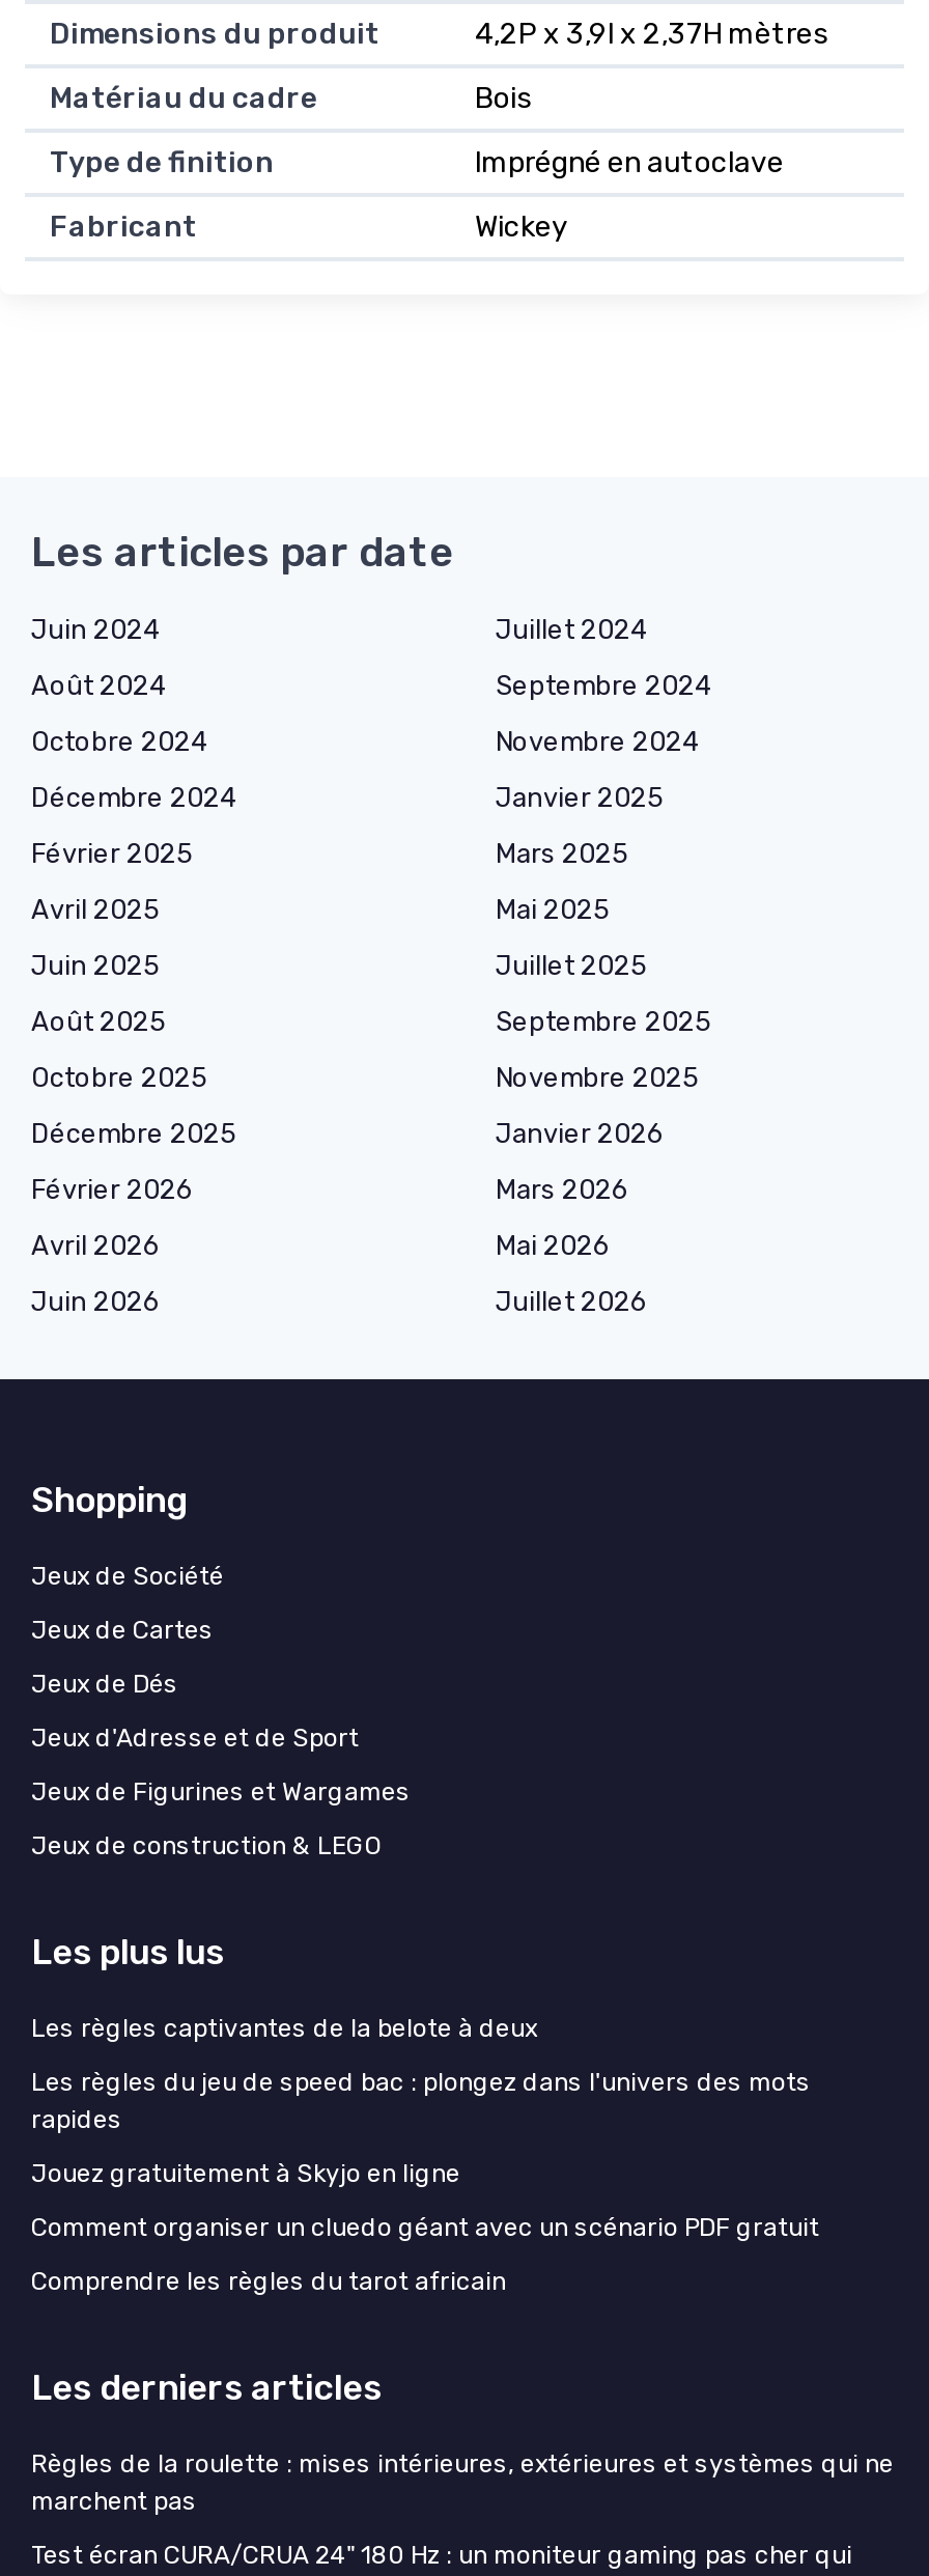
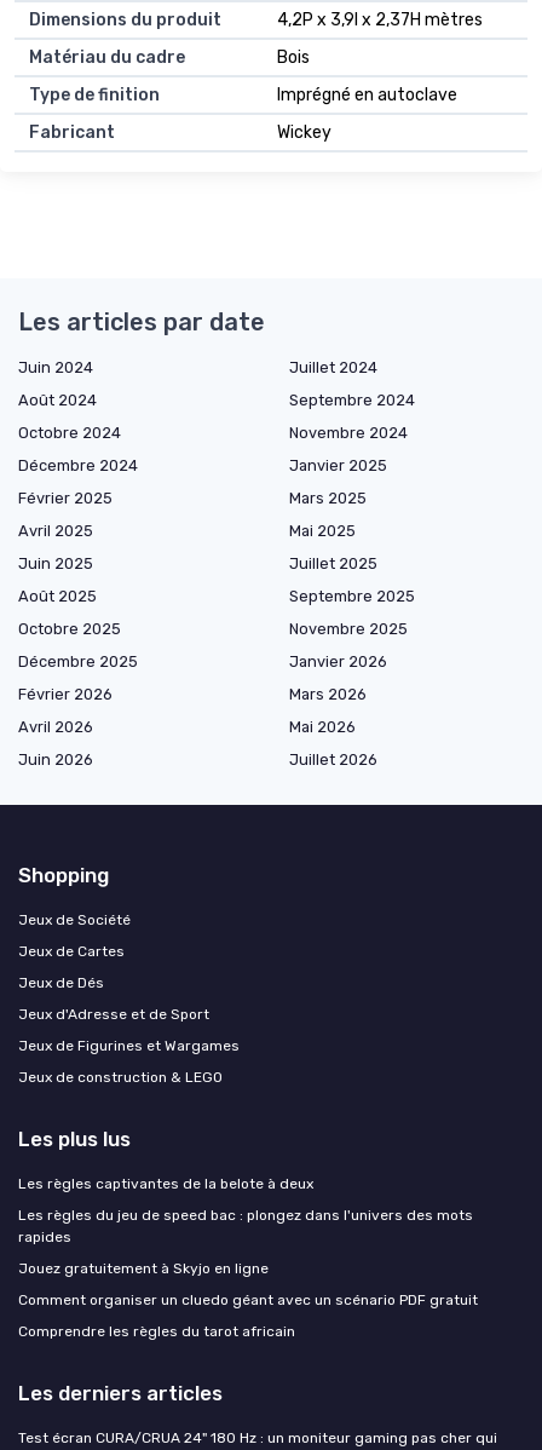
- Règles de la roulette : mises intérieures, extérieures et systèmes qui ne
- marchent pas
